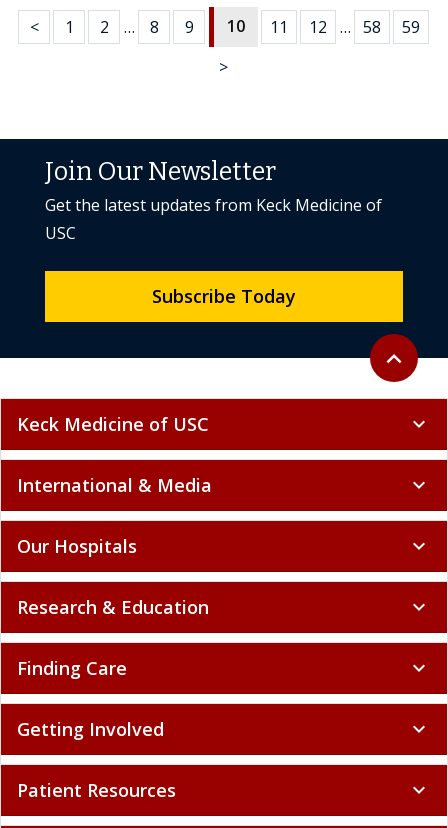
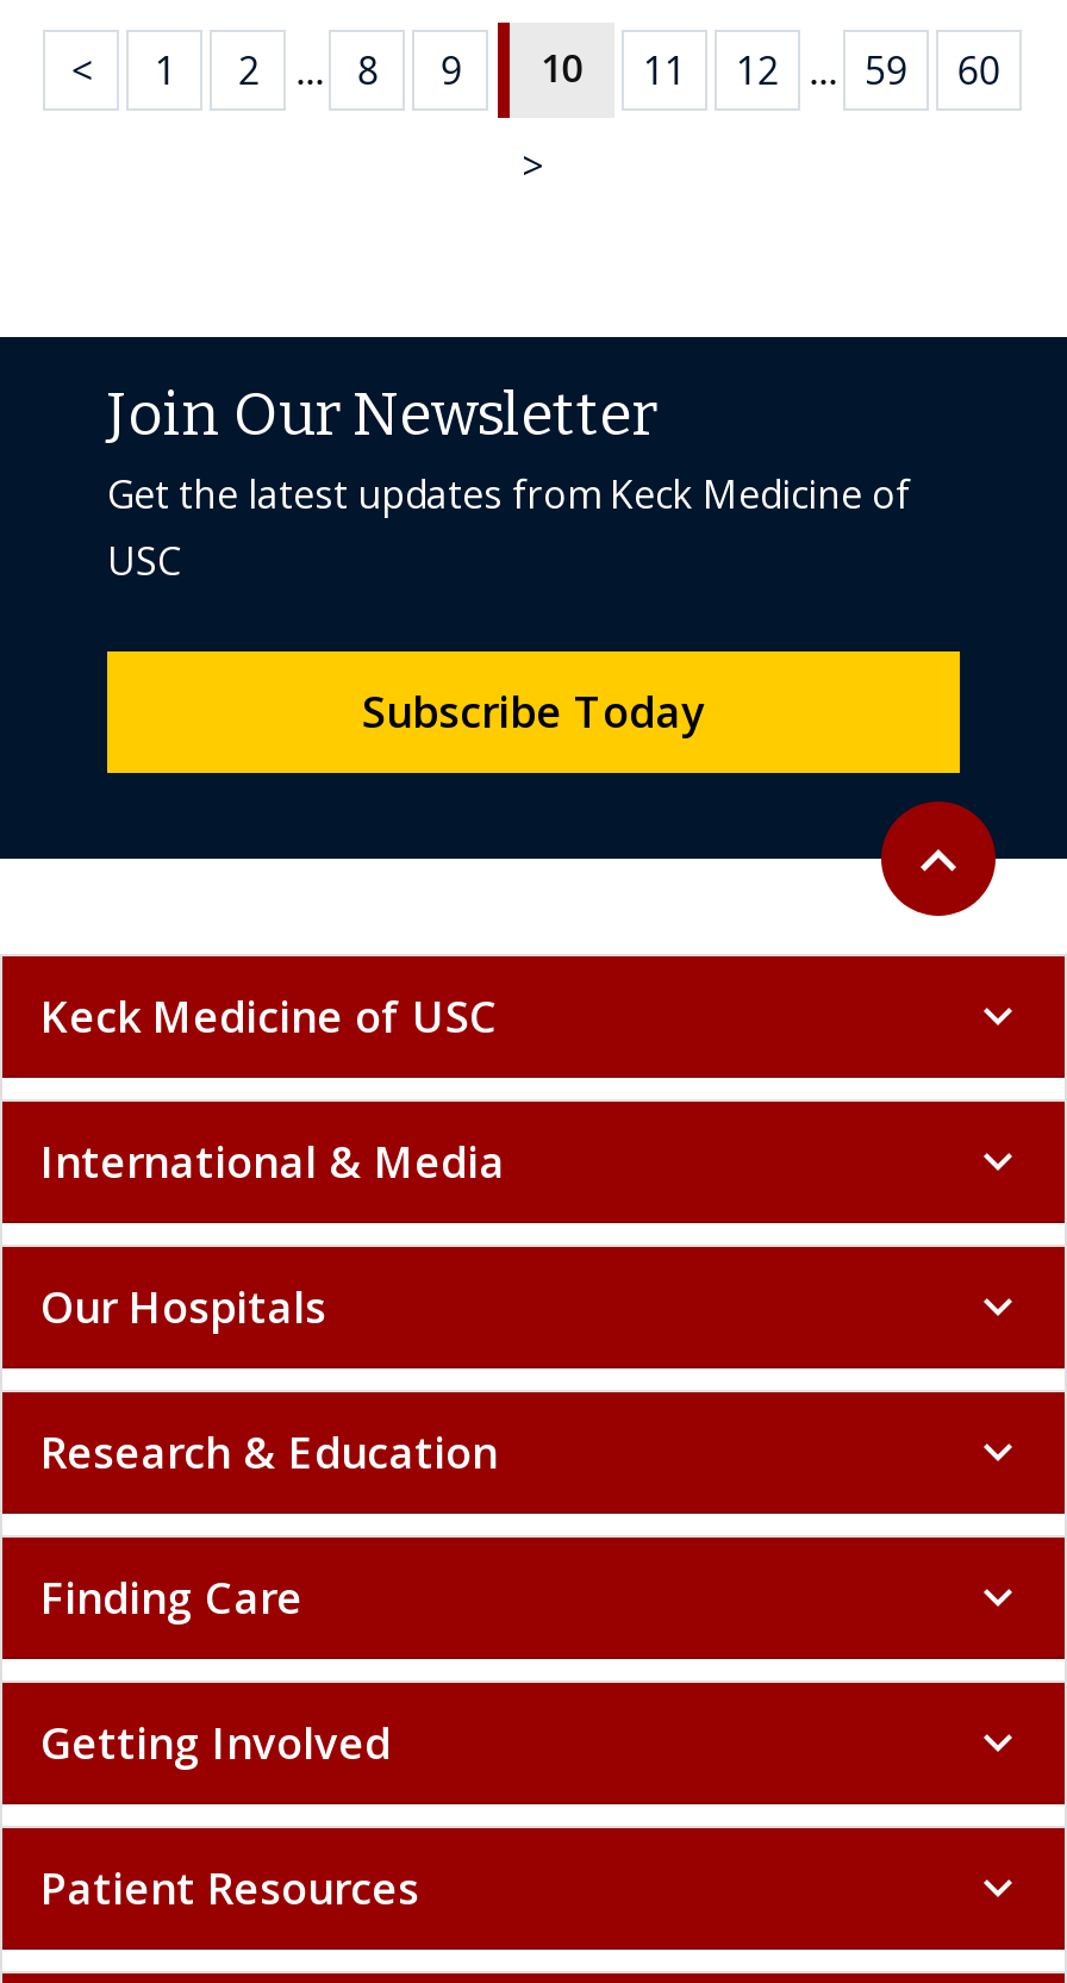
- 12 … 58
+ 12 … 59

- 59
+ 60
